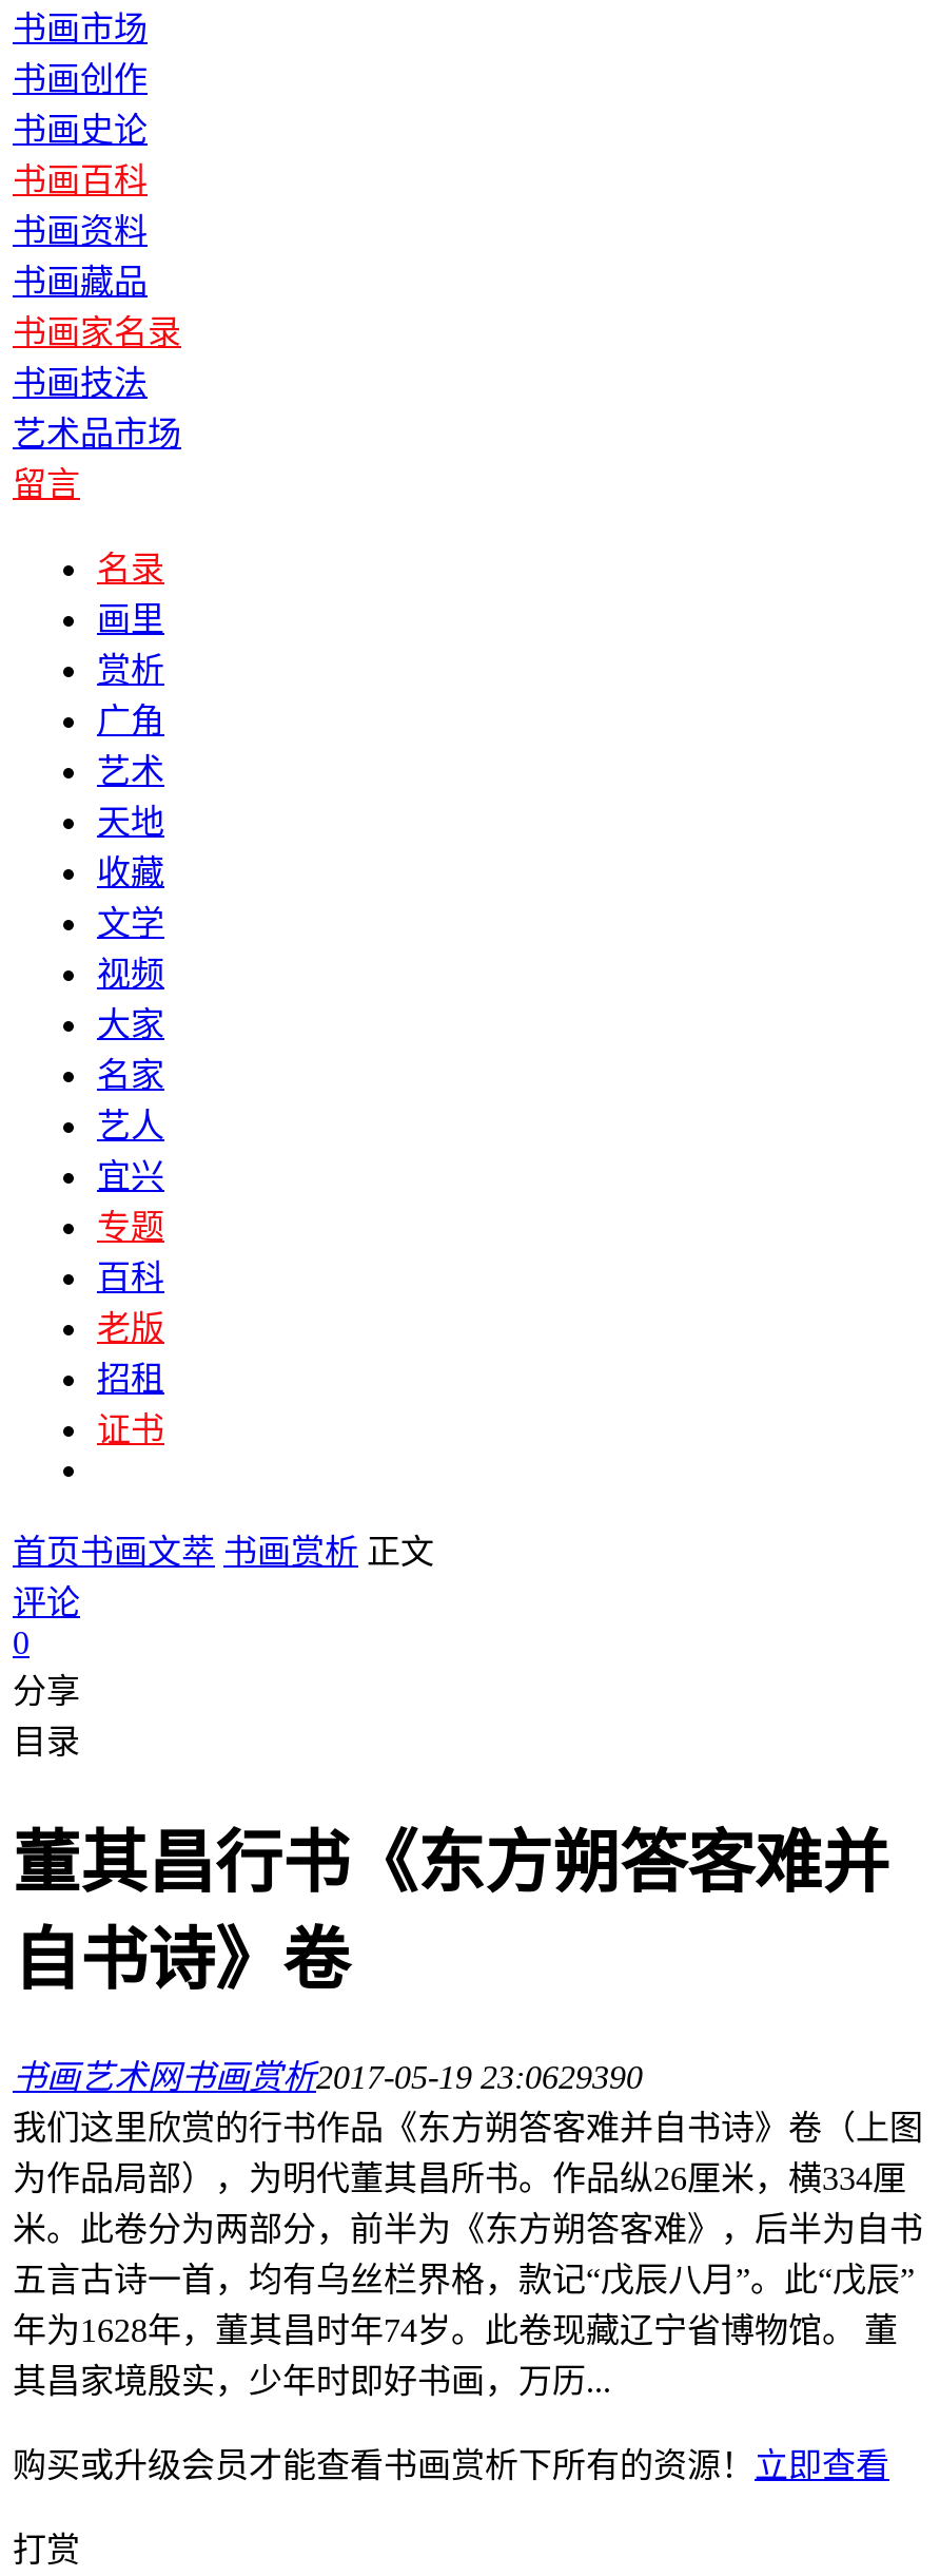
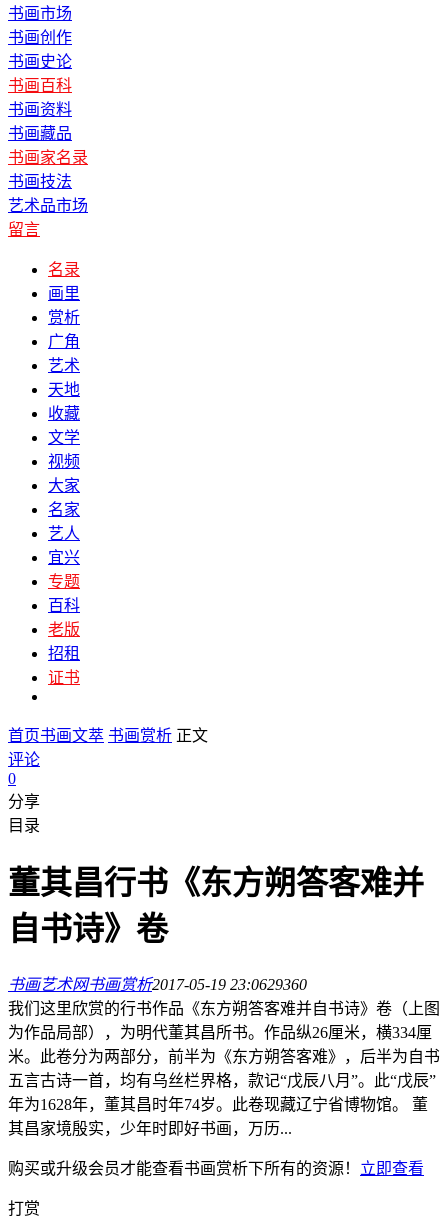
- 书画艺术网书画赏析2017-05-19 23:0629390
+ 书画艺术网书画赏析2017-05-19 23:0629360
